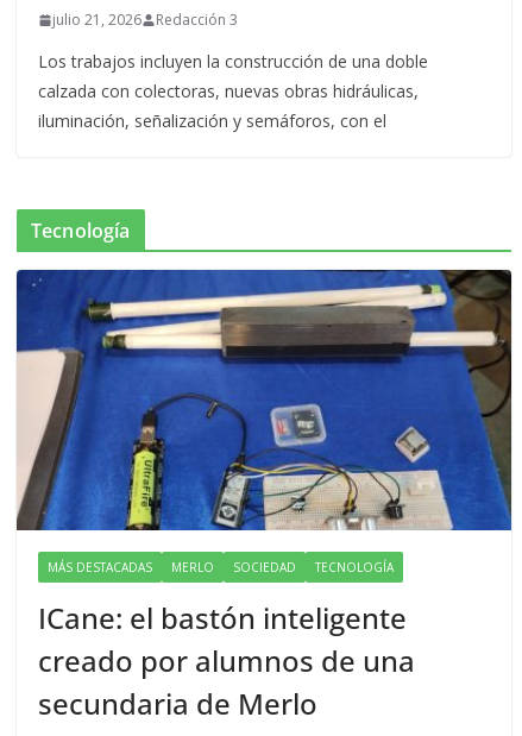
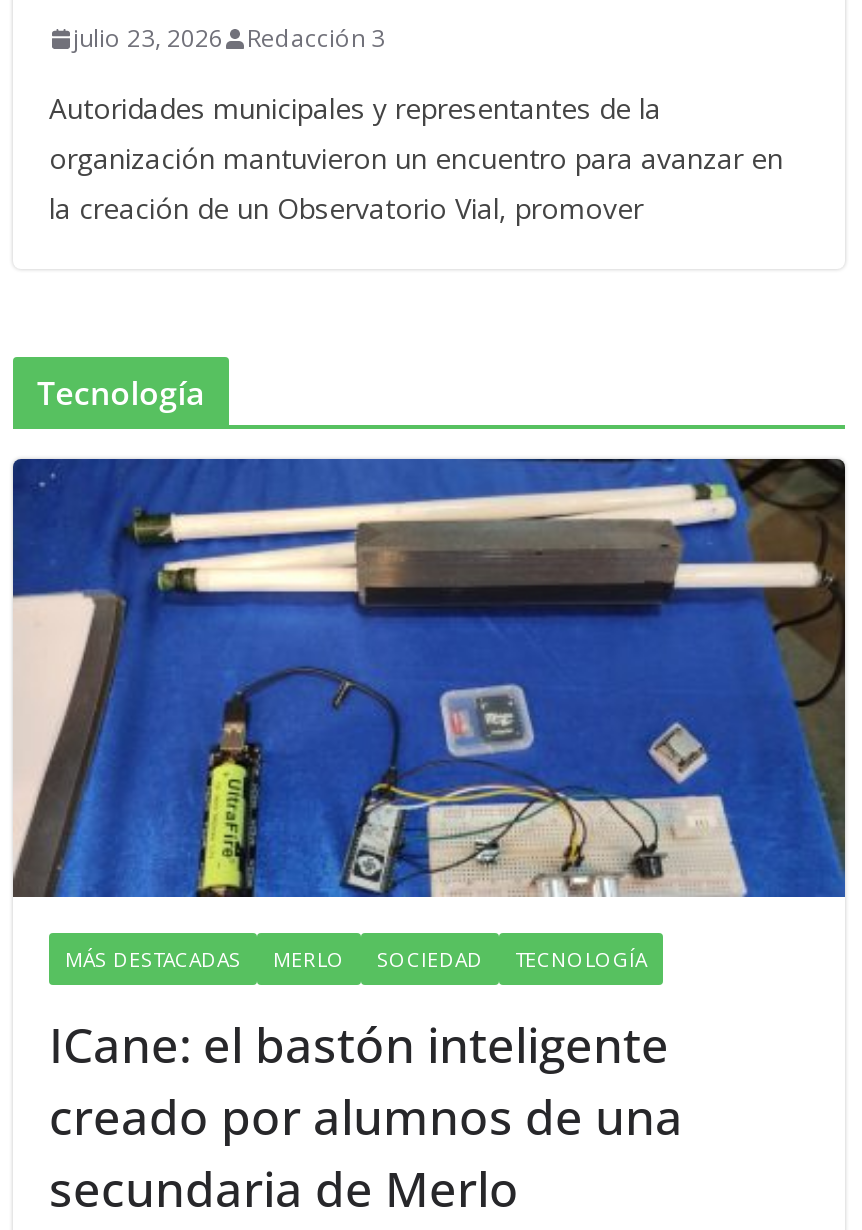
- julio 21, 2026 Redacción 3
+ julio 23, 2026 Redacción 3

- Los trabajos incluyen la construcción de una doble
- calzada con colectoras, nuevas obras hidráulicas,
- iluminación, señalización y semáforos, con el
+ Autoridades municipales y representantes de la
+ organización mantuvieron un encuentro para avanzar en
+ la creación de un Observatorio Vial, promover
